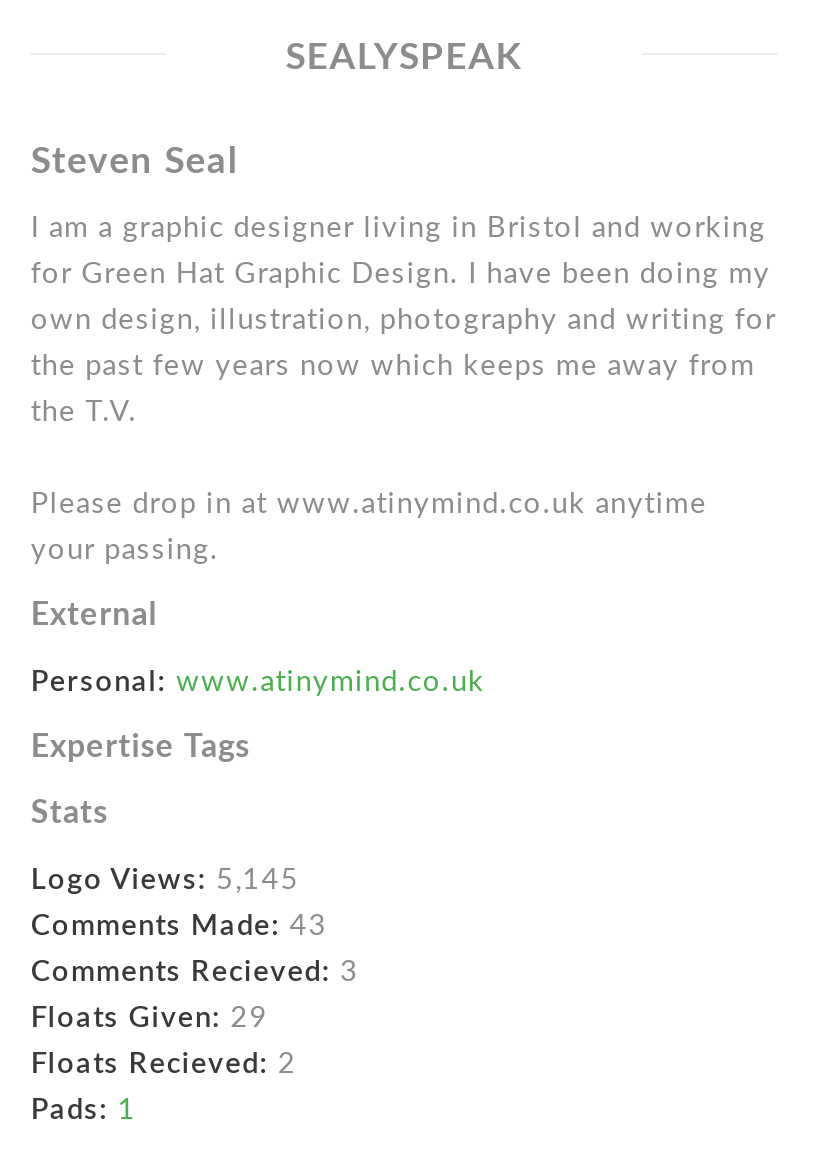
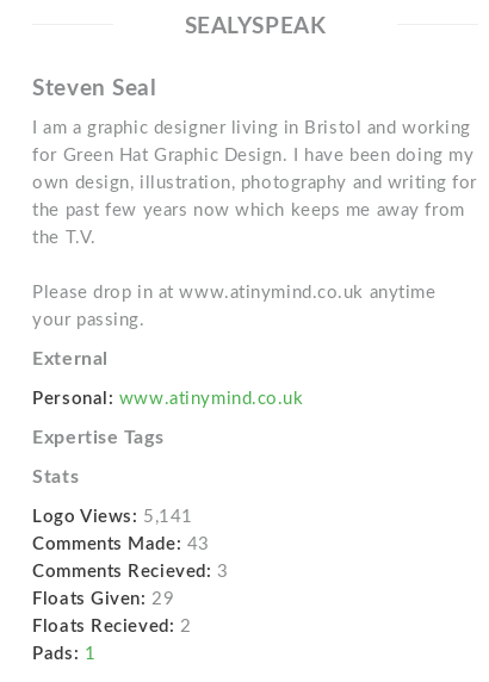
- Logo Views: 5,145
+ Logo Views: 5,141
